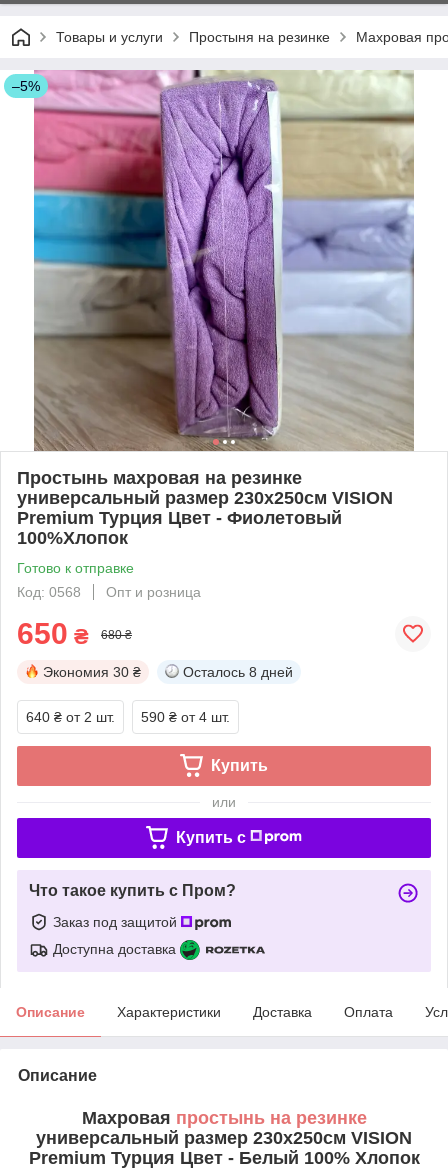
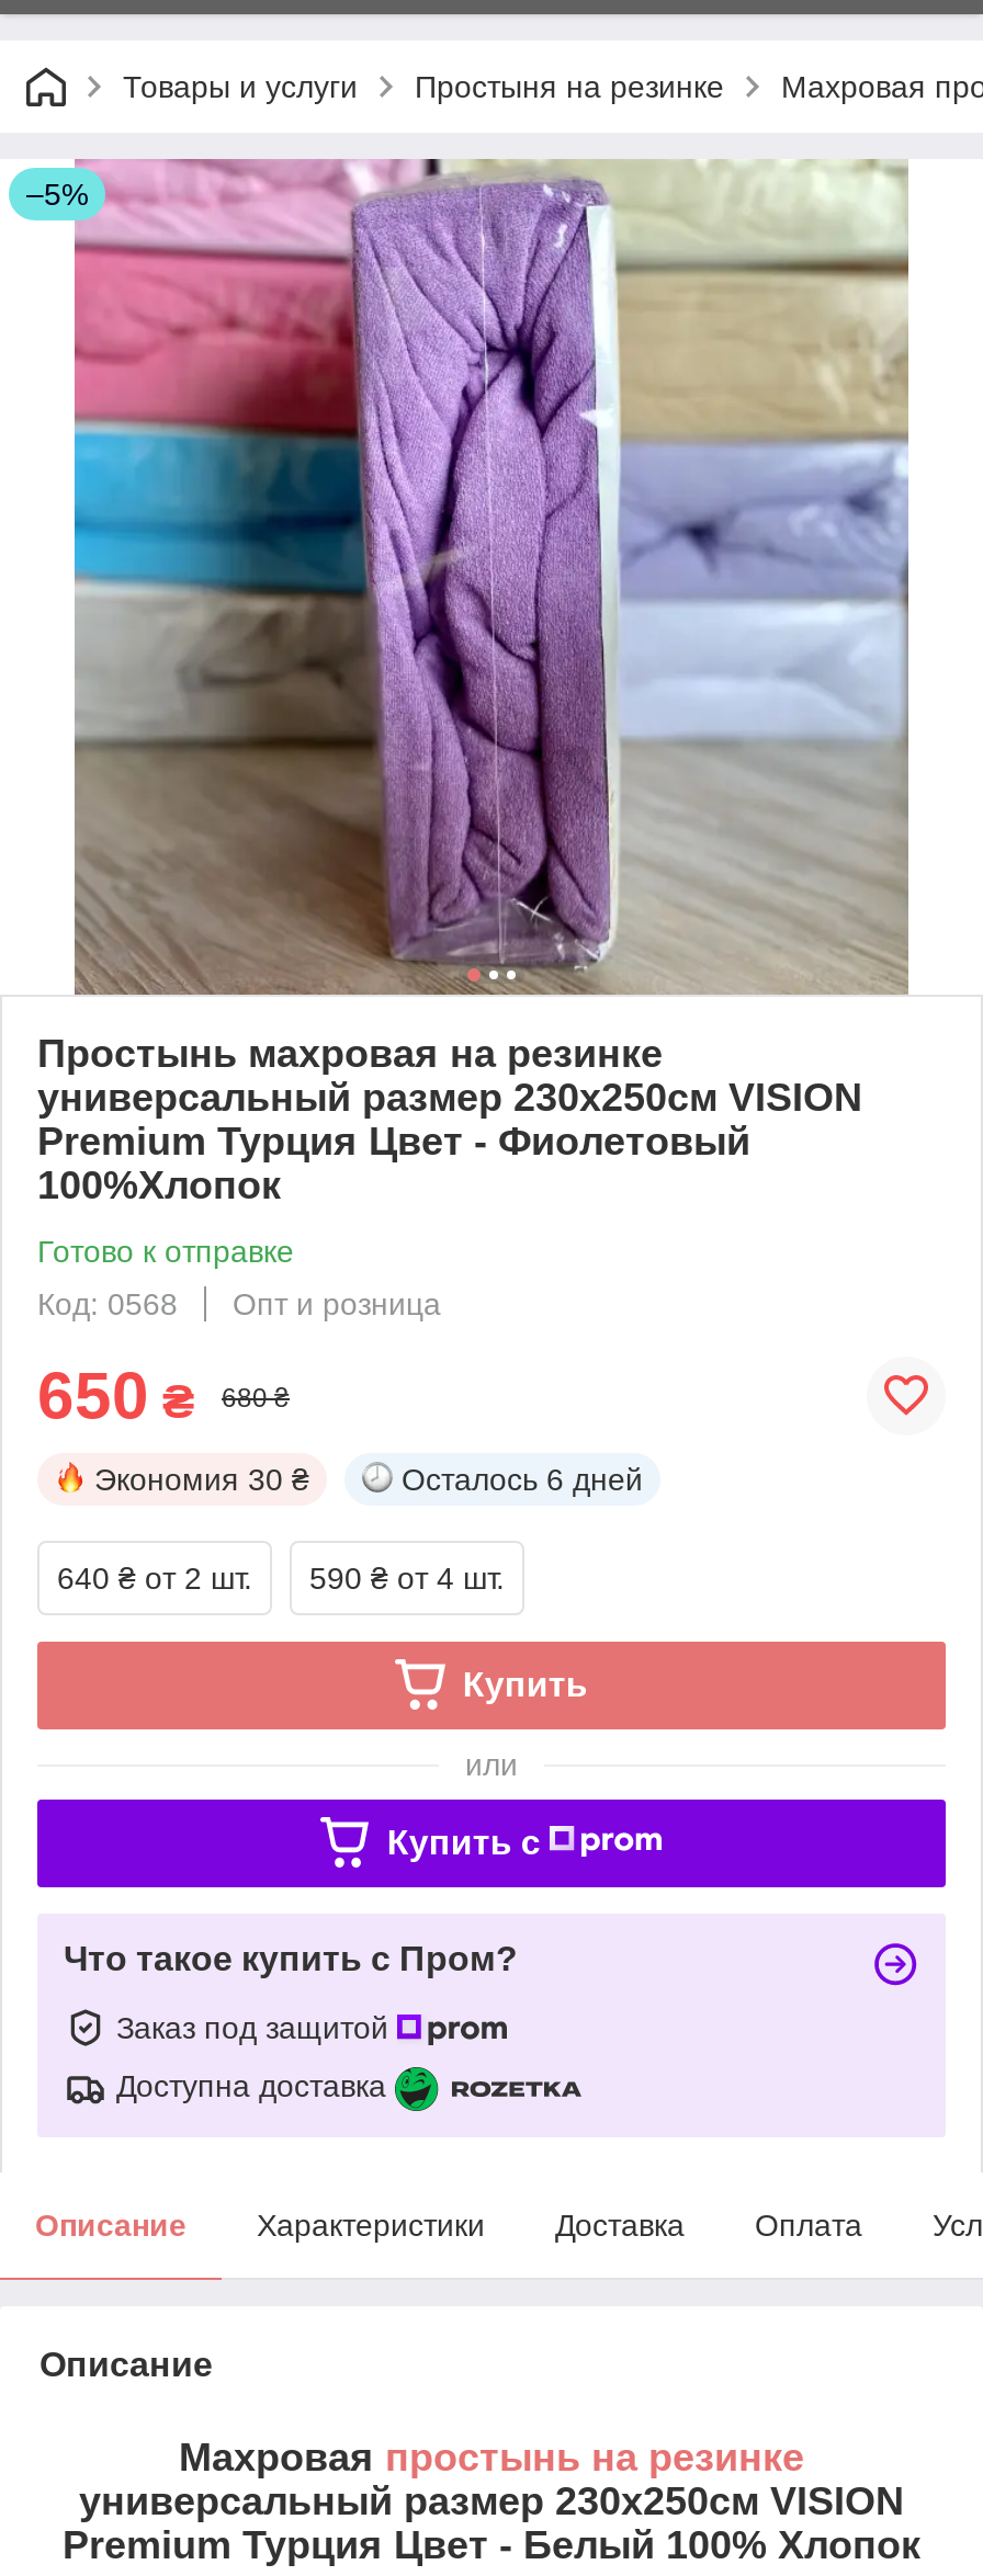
- Осталось 8 дней
+ Осталось 6 дней
